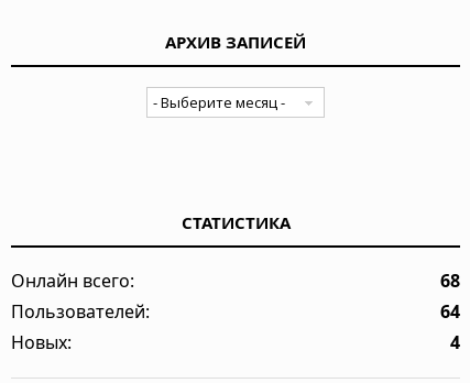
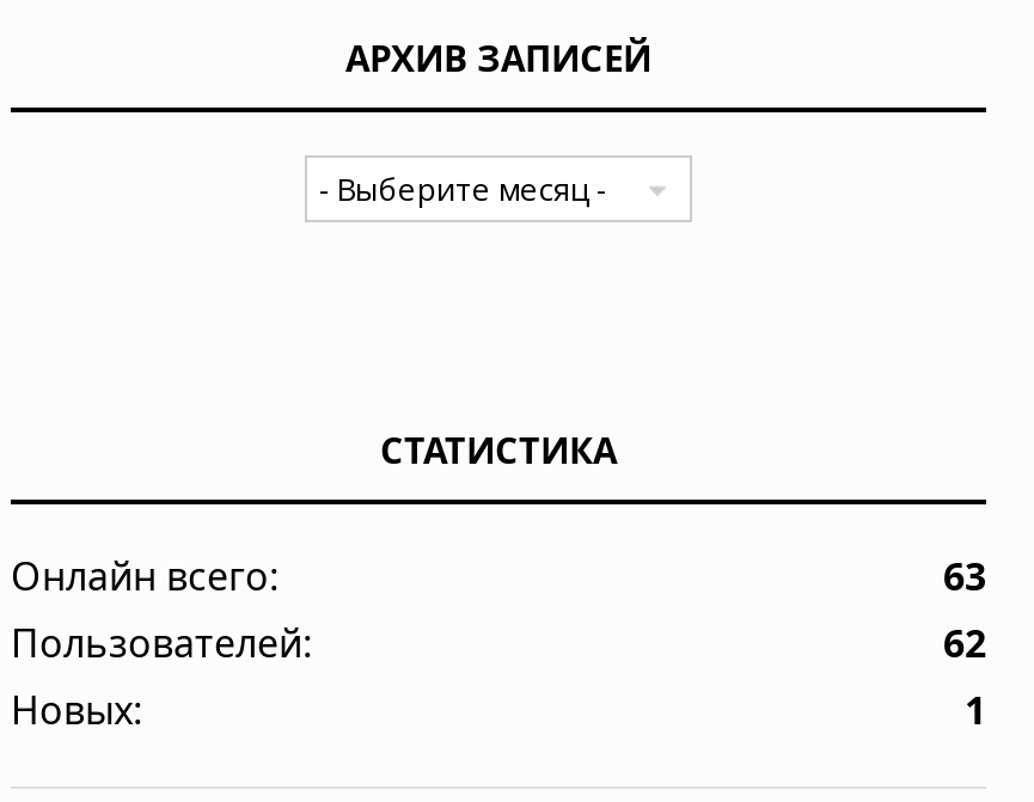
- 68
+ 63

- 64
+ 62

- 4
+ 1
